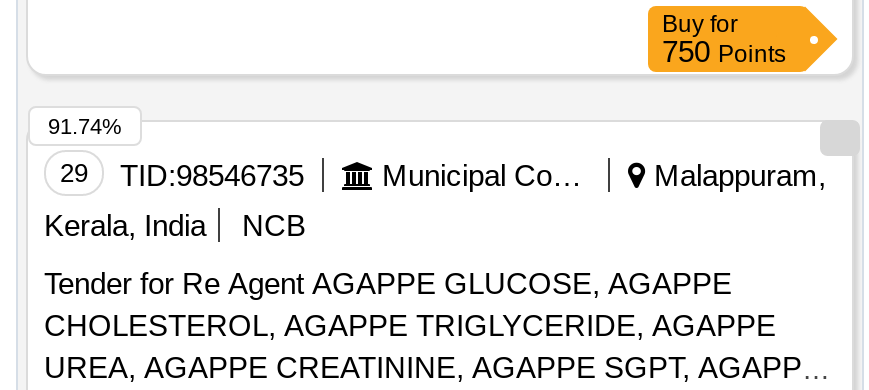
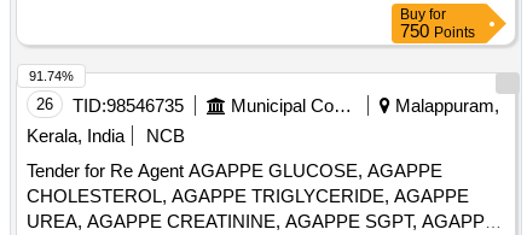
- 29 TID:98546735
+ 26 TID:98546735
